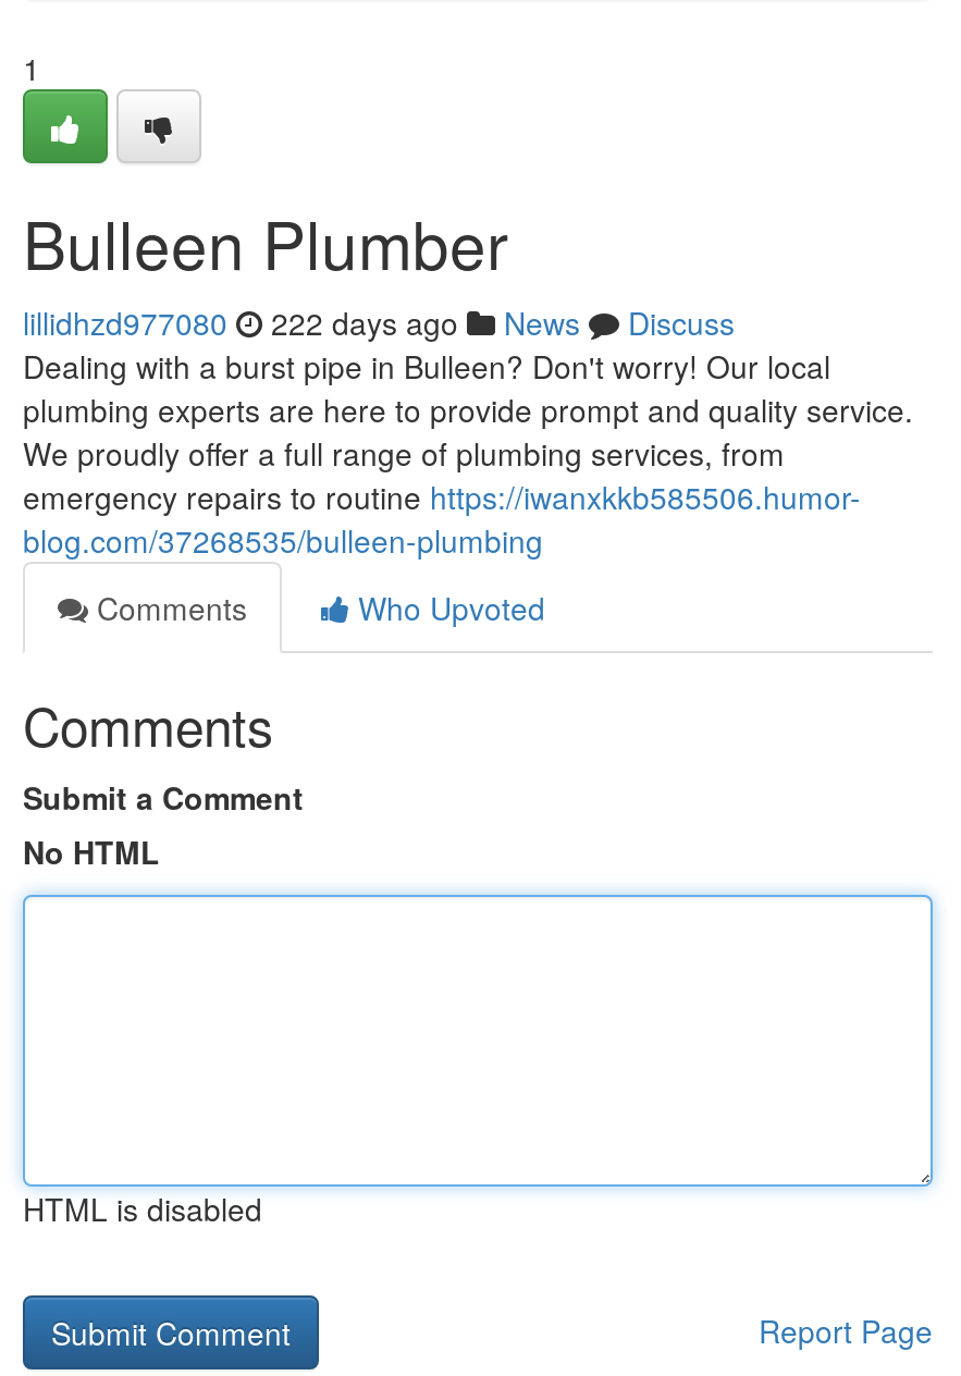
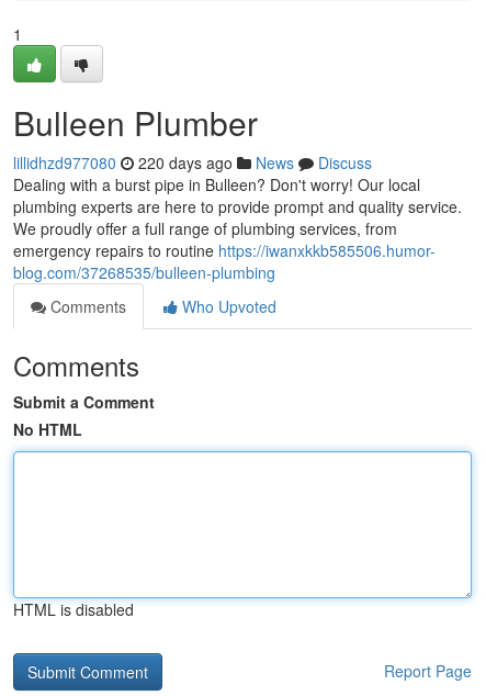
- lillidhzd977080 222 days ago News Discuss
+ lillidhzd977080 220 days ago News Discuss
